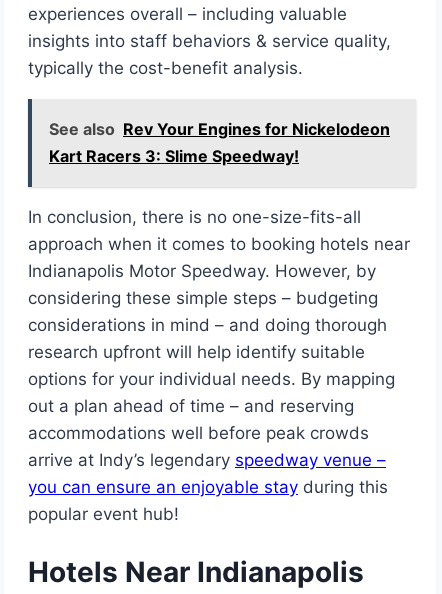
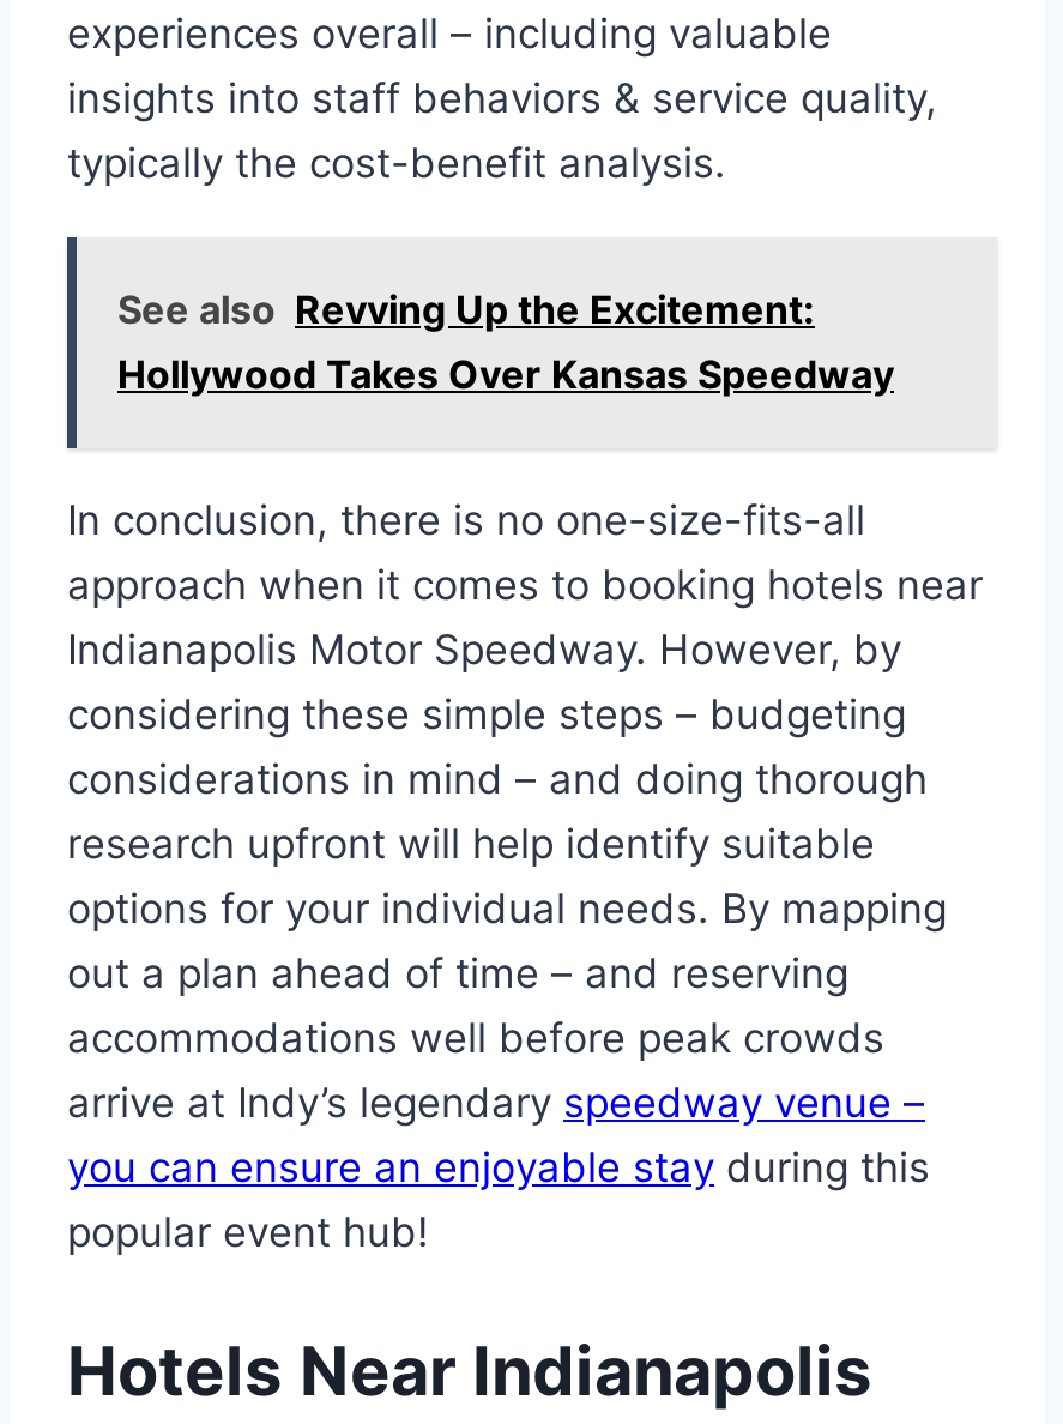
- See also Rev Your Engines for Nickelodeon
- Kart Racers 3: Slime Speedway!
+ See also Revving Up the Excitement:
+ Hollywood Takes Over Kansas Speedway
